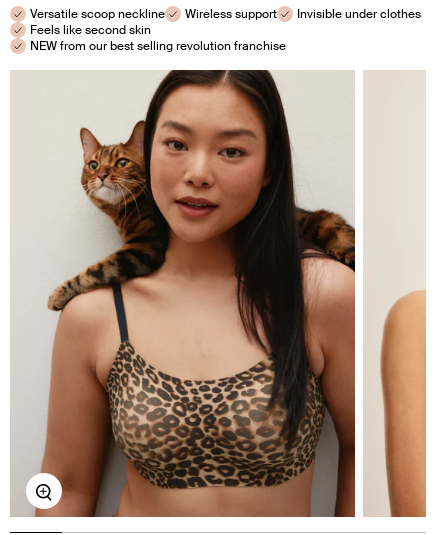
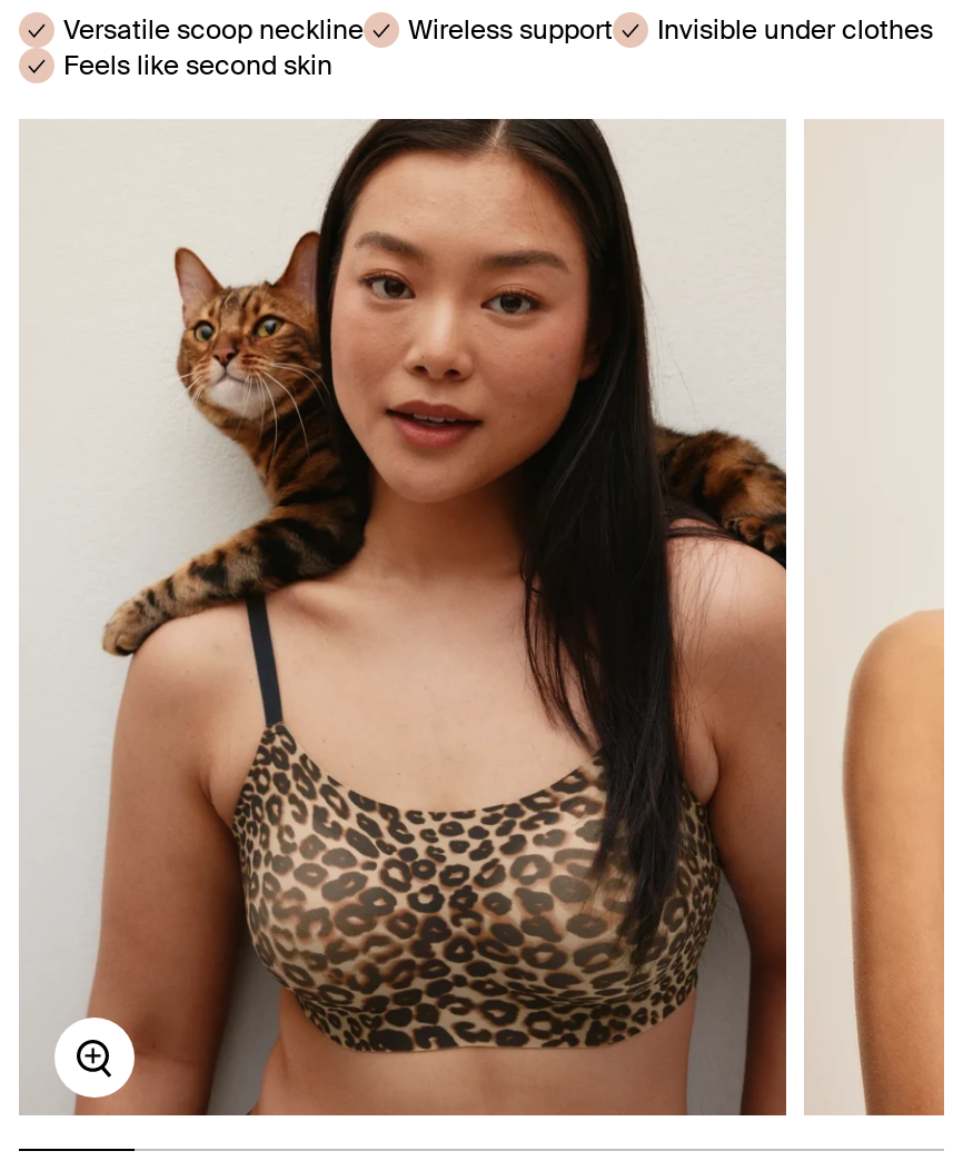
- NEW from our best selling revolution franchise
